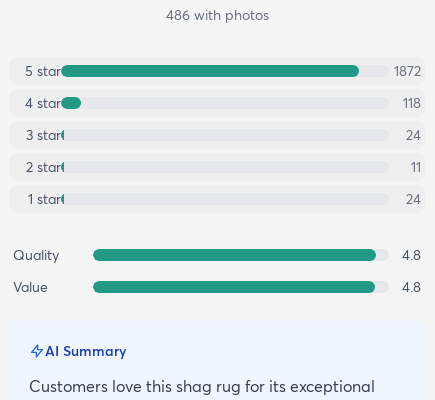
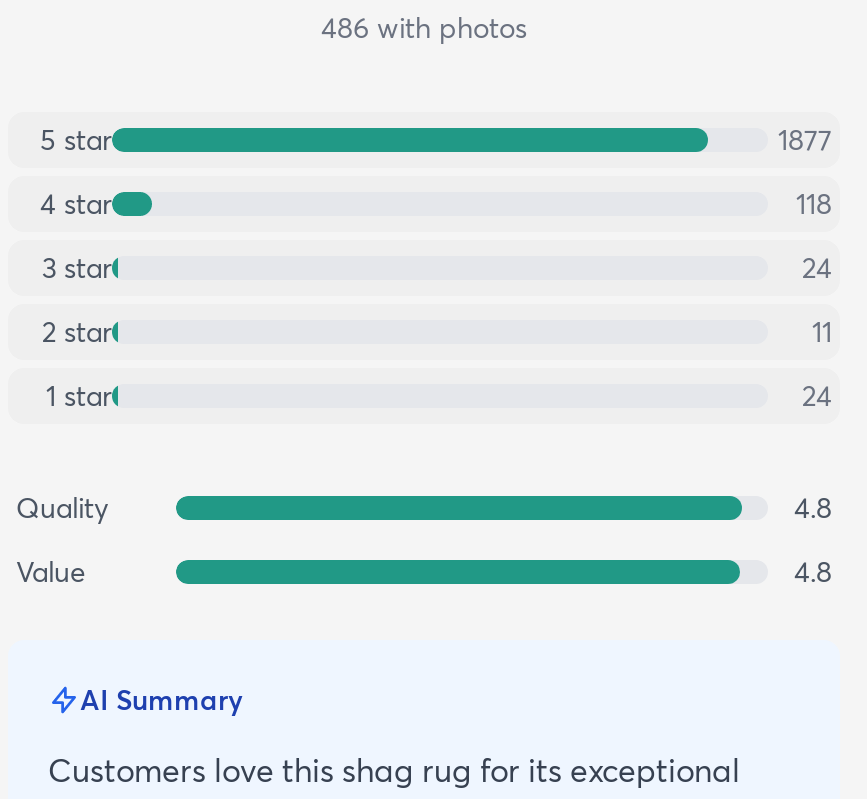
- 1872
+ 1877
